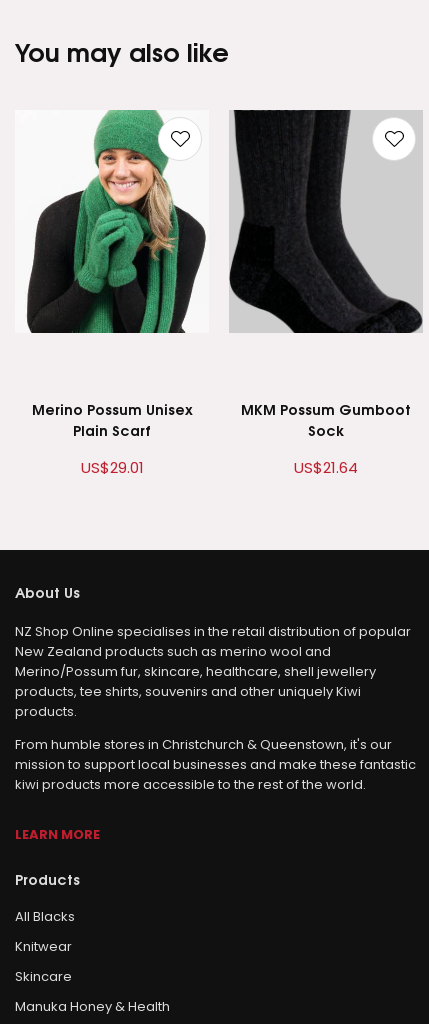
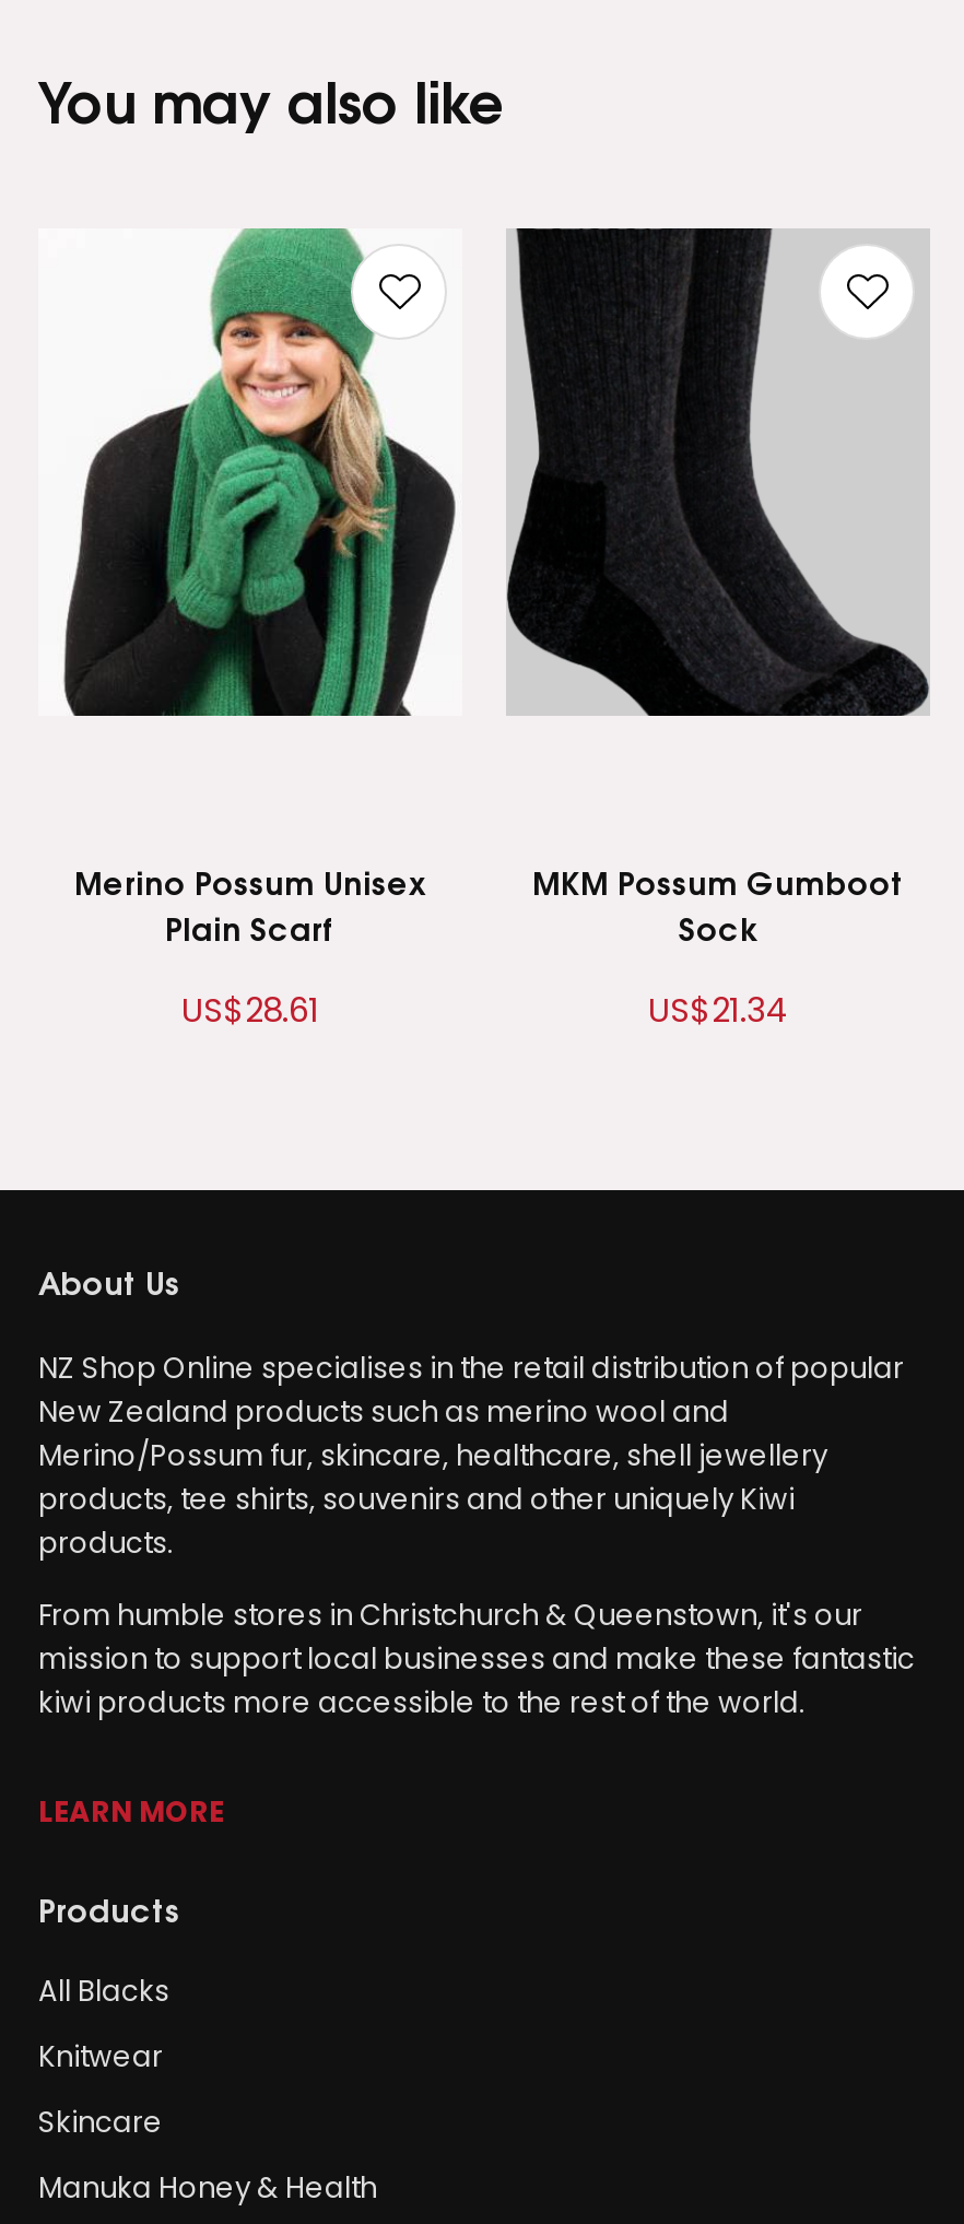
- US$29.01
+ US$28.61

- US$21.64
+ US$21.34
